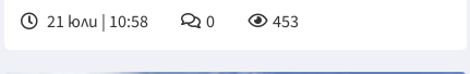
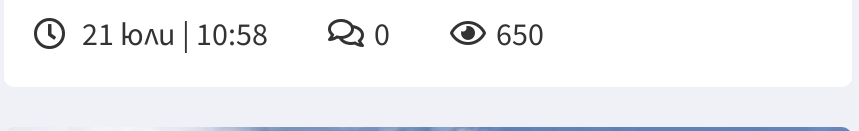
- 453
+ 650
